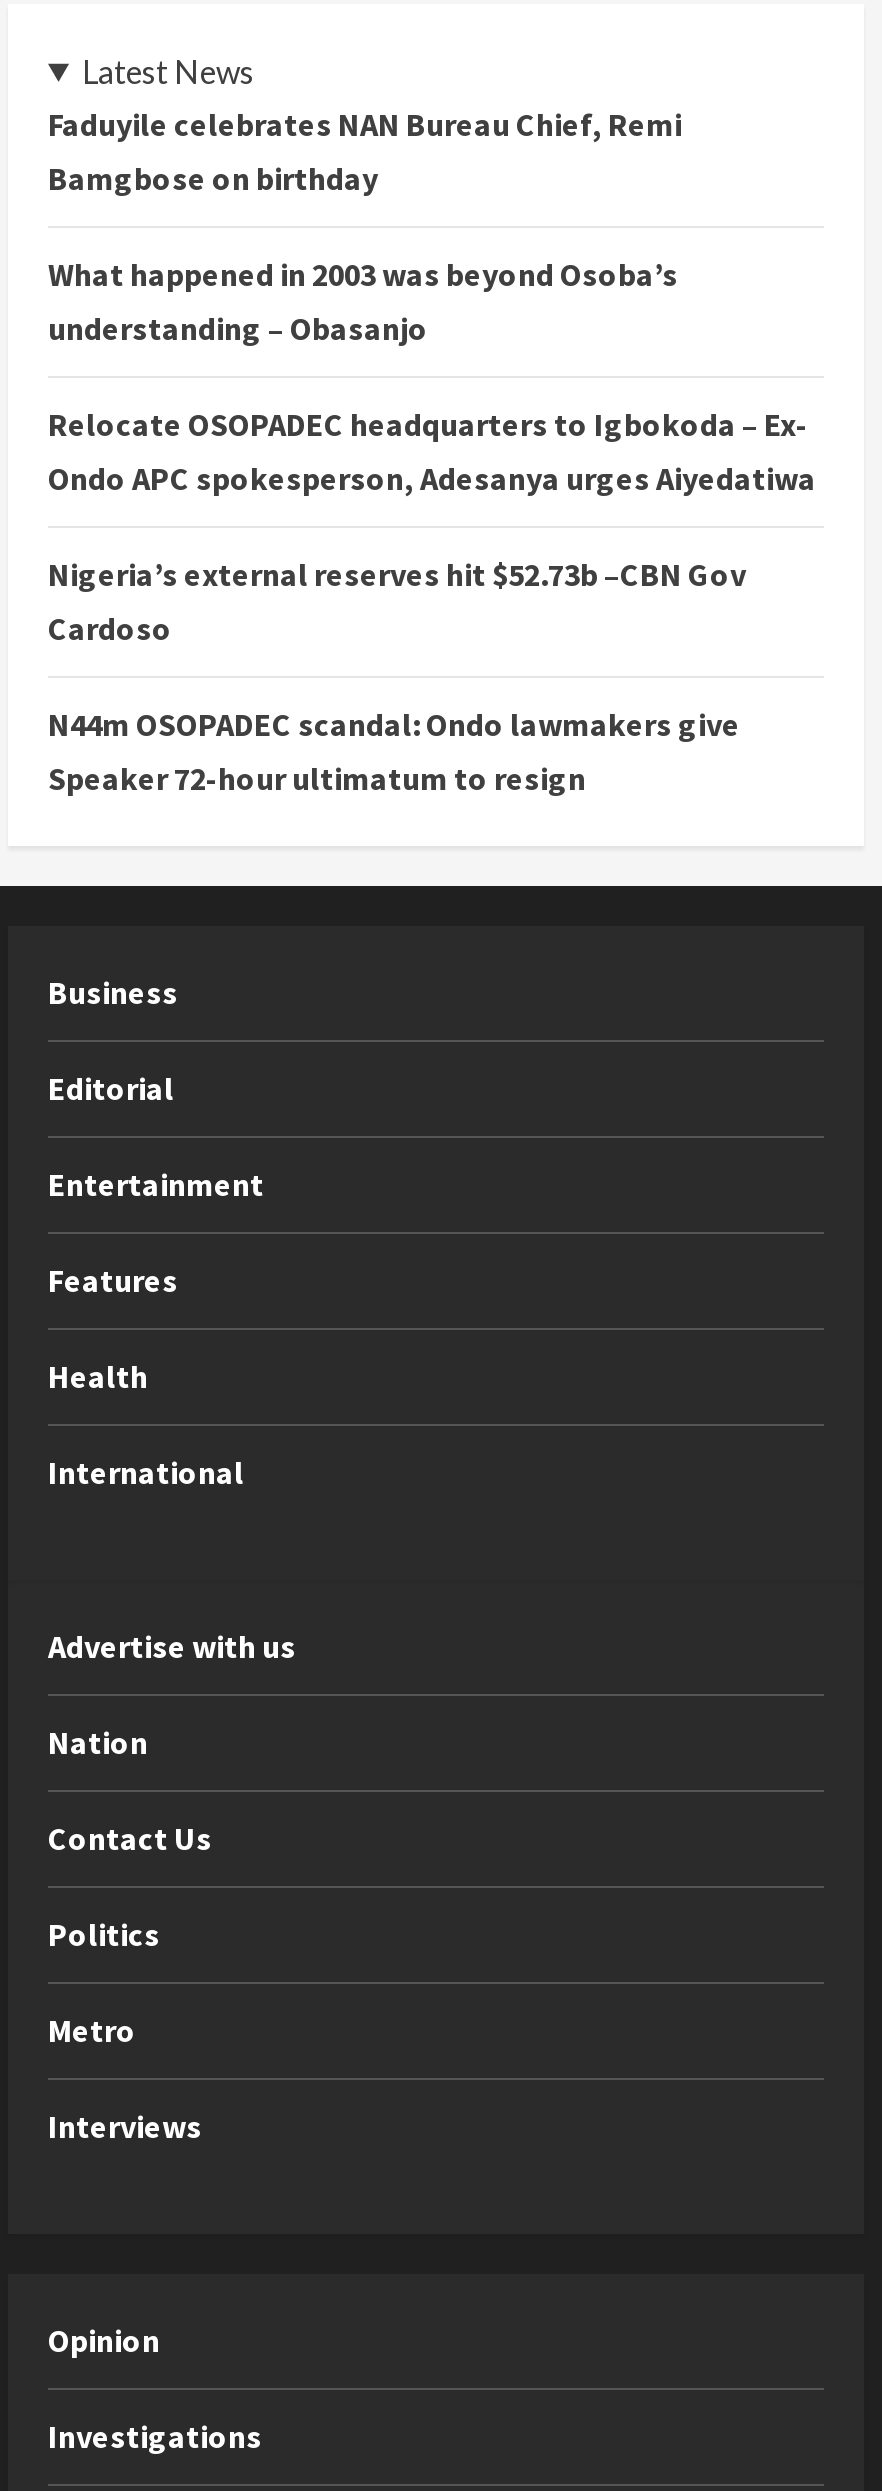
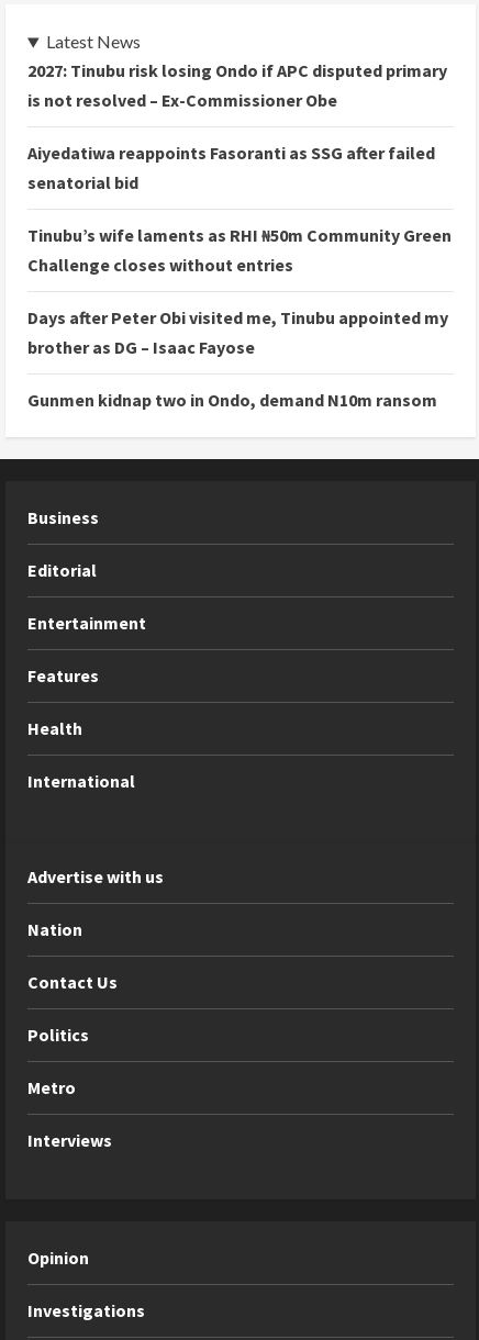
- Faduyile celebrates NAN Bureau Chief, Remi
- Bamgbose on birthday
+ 2027: Tinubu risk losing Ondo if APC disputed primary
+ is not resolved – Ex-Commissioner Obe

- What happened in 2003 was beyond Osoba’s
- understanding – Obasanjo
+ Aiyedatiwa reappoints Fasoranti as SSG after failed
+ senatorial bid

- Relocate OSOPADEC headquarters to Igbokoda – Ex-
- Ondo APC spokesperson, Adesanya urges Aiyedatiwa
+ Tinubu’s wife laments as RHI ₦50m Community Green
+ Challenge closes without entries

- Nigeria’s external reserves hit $52.73b –CBN Gov
- Cardoso
+ Days after Peter Obi visited me, Tinubu appointed my
+ brother as DG – Isaac Fayose

- N44m OSOPADEC scandal: Ondo lawmakers give
- Speaker 72-hour ultimatum to resign
+ Gunmen kidnap two in Ondo, demand N10m ransom
